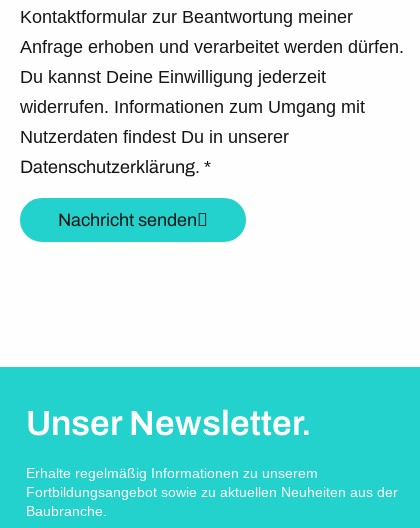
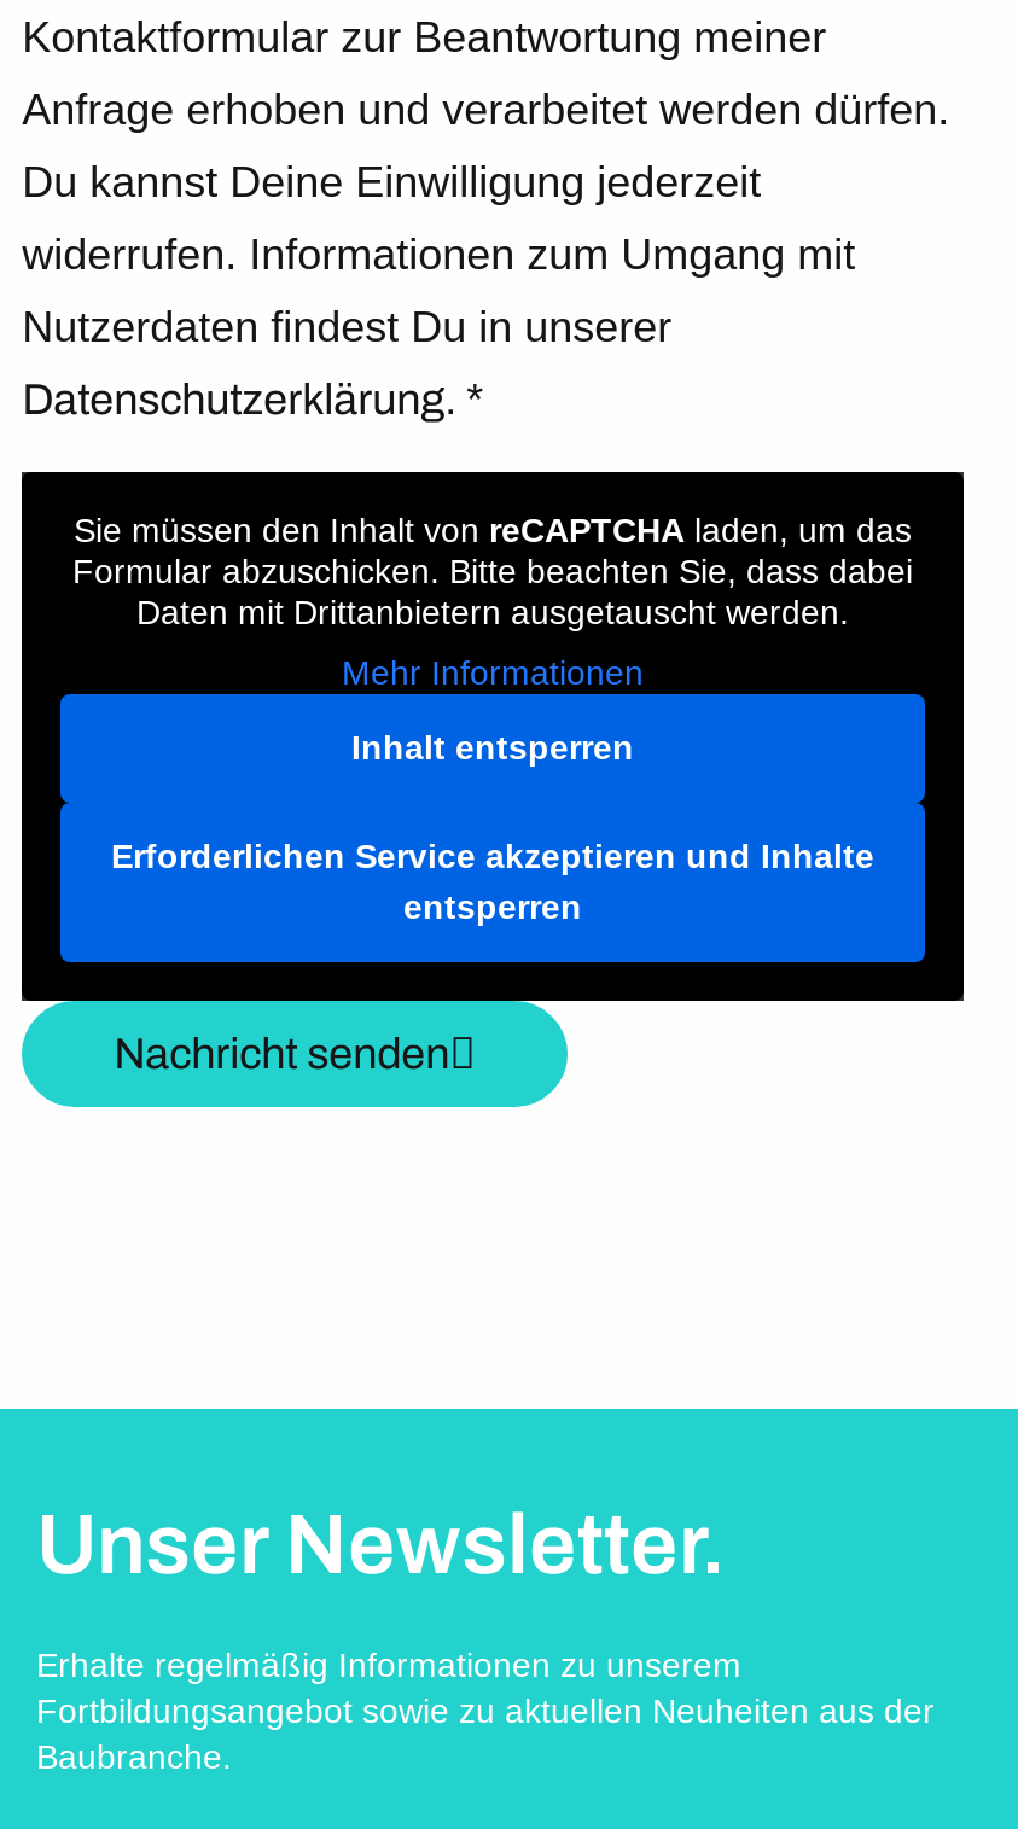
+ [image]
+ Sie müssen den Inhalt von reCAPTCHA laden, um das
+ Formular abzuschicken. Bitte beachten Sie, dass dabei
+ Daten mit Drittanbietern ausgetauscht werden.
+ Mehr Informationen
+ Inhalt entsperren
+ Erforderlichen Service akzeptieren und Inhalte
+ entsperren
